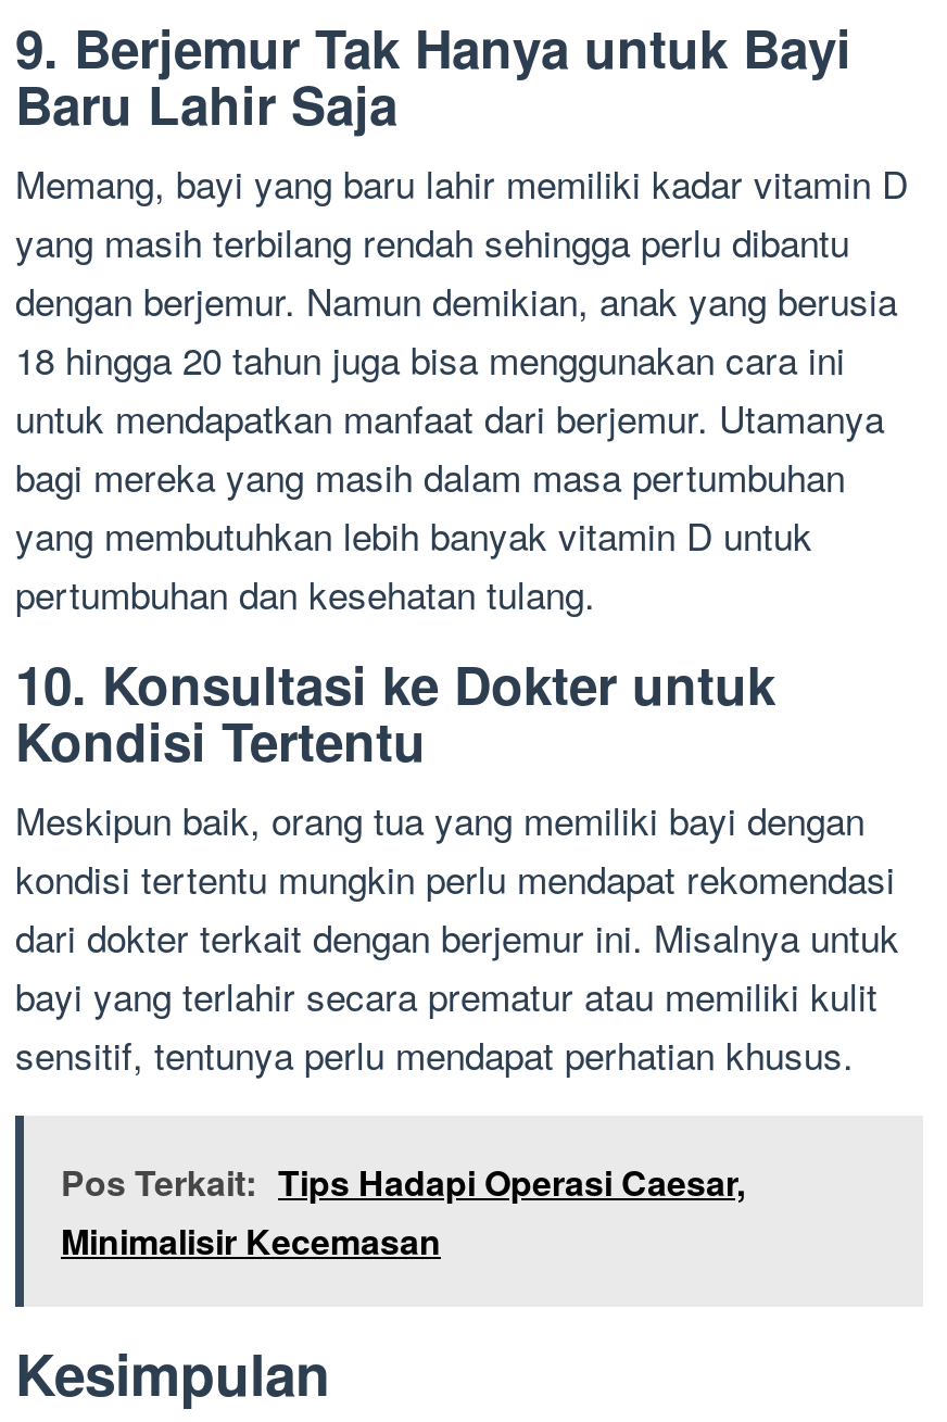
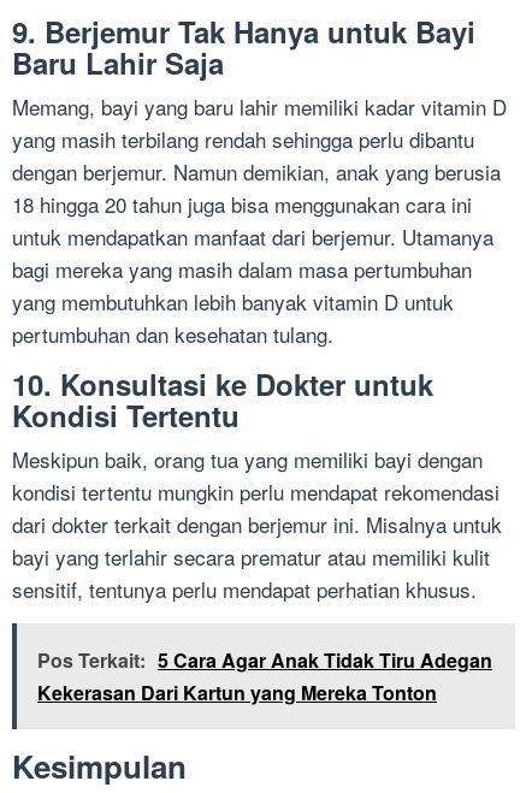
- Pos Terkait: Tips Hadapi Operasi Caesar,
- Minimalisir Kecemasan
+ Pos Terkait: 5 Cara Agar Anak Tidak Tiru Adegan
+ Kekerasan Dari Kartun yang Mereka Tonton
